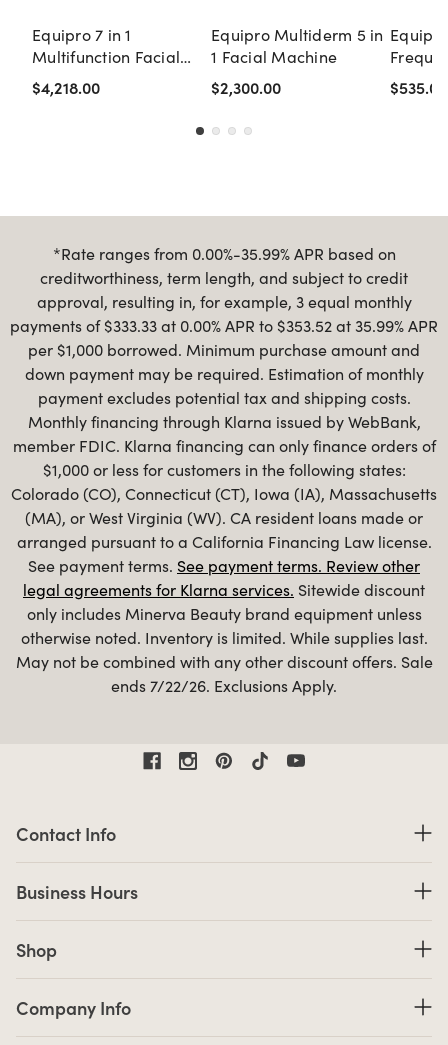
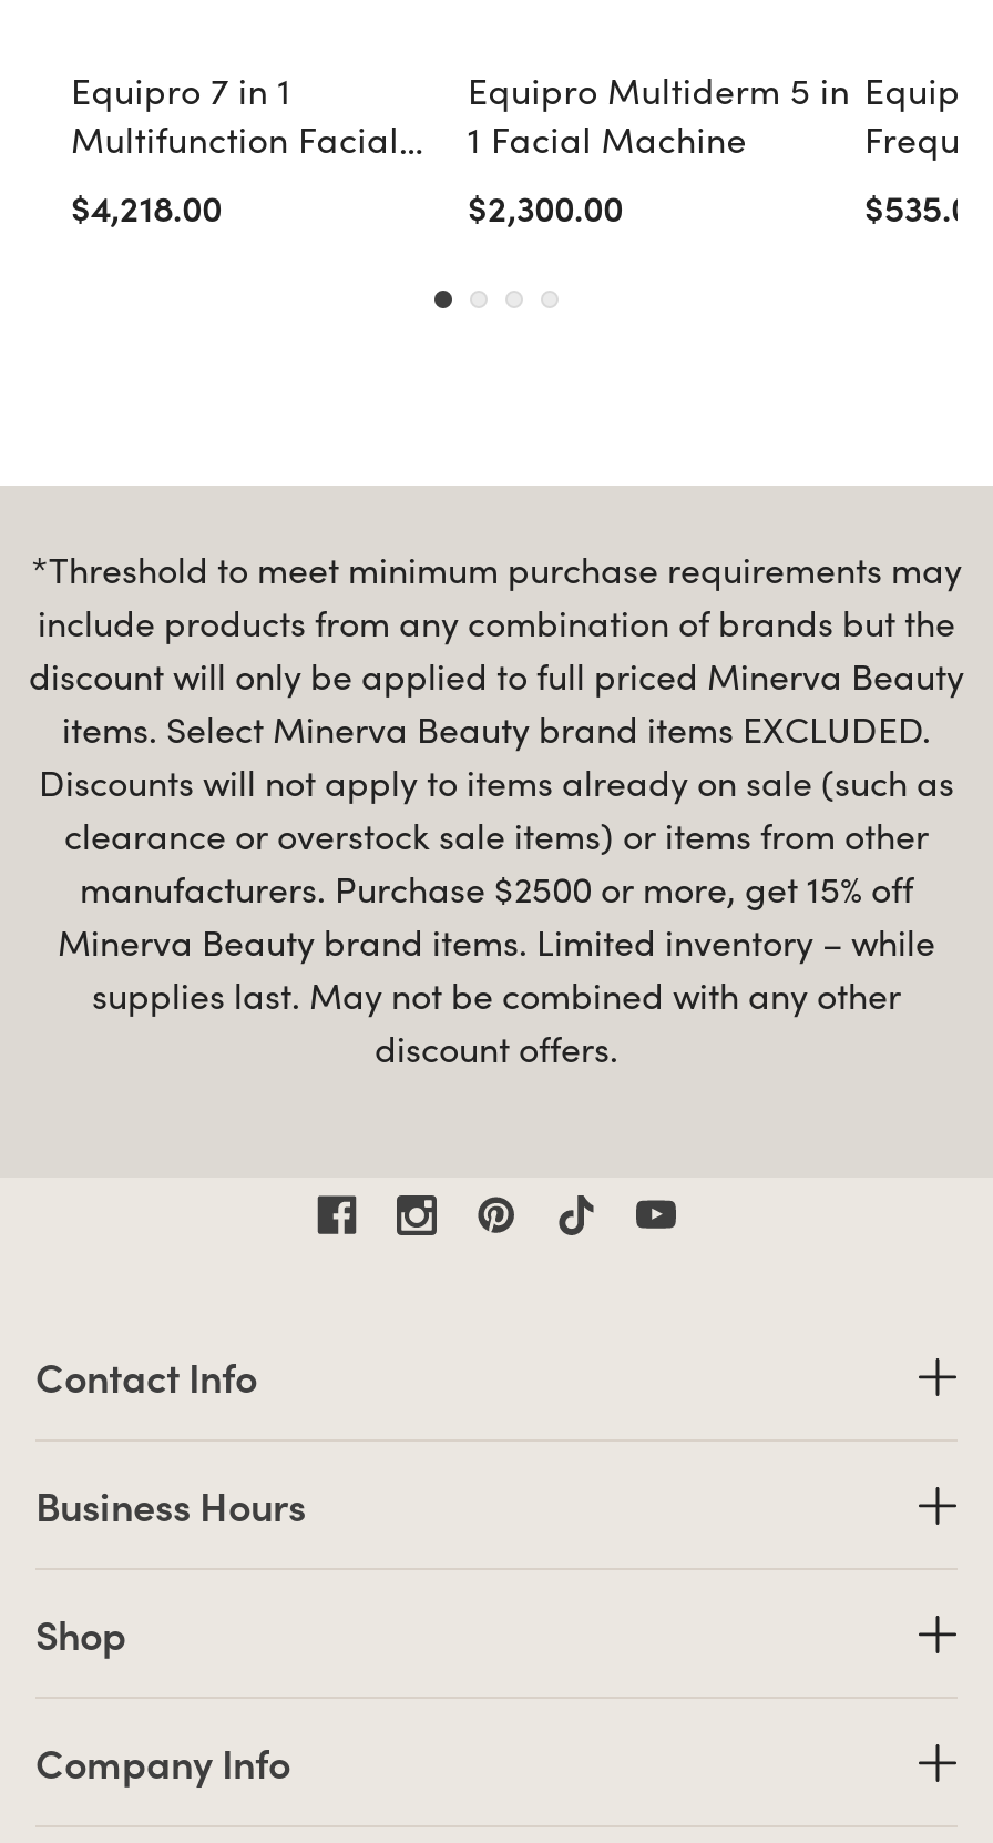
- *Rate ranges from 0.00%-35.99% APR based on
- creditworthiness, term length, and subject to credit
- approval, resulting in, for example, 3 equal monthly
- payments of $333.33 at 0.00% APR to $353.52 at 35.99% APR
- per $1,000 borrowed. Minimum purchase amount and
- down payment may be required. Estimation of monthly
- payment excludes potential tax and shipping costs.
- Monthly financing through Klarna issued by WebBank,
- member FDIC. Klarna financing can only finance orders of
- $1,000 or less for customers in the following states:
- Colorado (CO), Connecticut (CT), Iowa (IA), Massachusetts
- (MA), or West Virginia (WV). CA resident loans made or
- arranged pursuant to a California Financing Law license.
- See payment terms. See payment terms. Review other
- legal agreements for Klarna services. Sitewide discount
- only includes Minerva Beauty brand equipment unless
- otherwise noted. Inventory is limited. While supplies last.
- May not be combined with any other discount offers. Sale
- ends 7/22/26. Exclusions Apply.
+ *Threshold to meet minimum purchase requirements may
+ include products from any combination of brands but the
+ discount will only be applied to full priced Minerva Beauty
+ items. Select Minerva Beauty brand items EXCLUDED.
+ Discounts will not apply to items already on sale (such as
+ clearance or overstock sale items) or items from other
+ manufacturers. Purchase $2500 or more, get 15% off
+ Minerva Beauty brand items. Limited inventory – while
+ supplies last. May not be combined with any other
+ discount offers.
